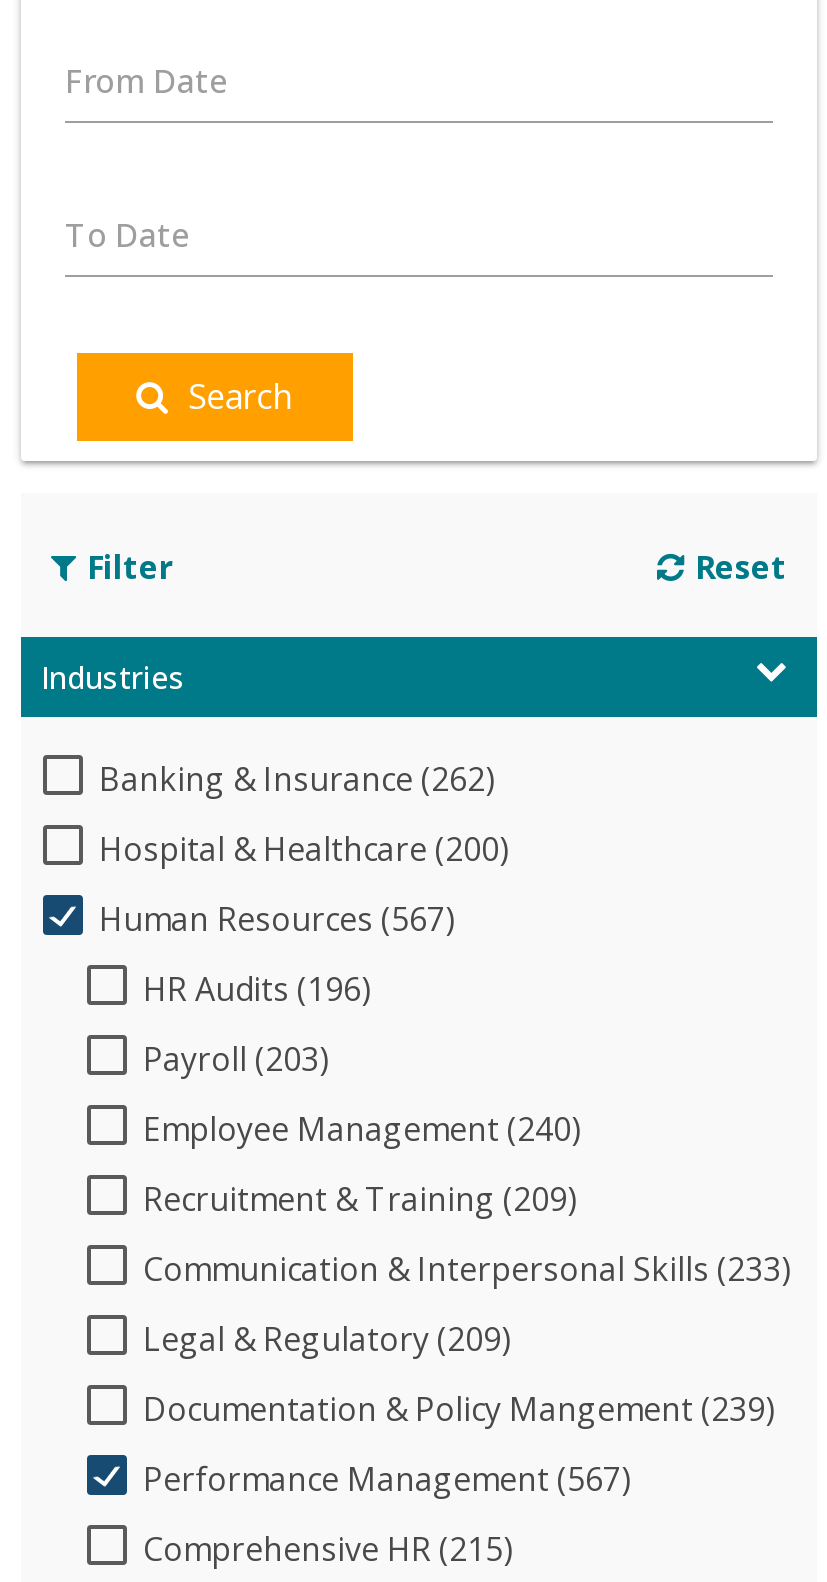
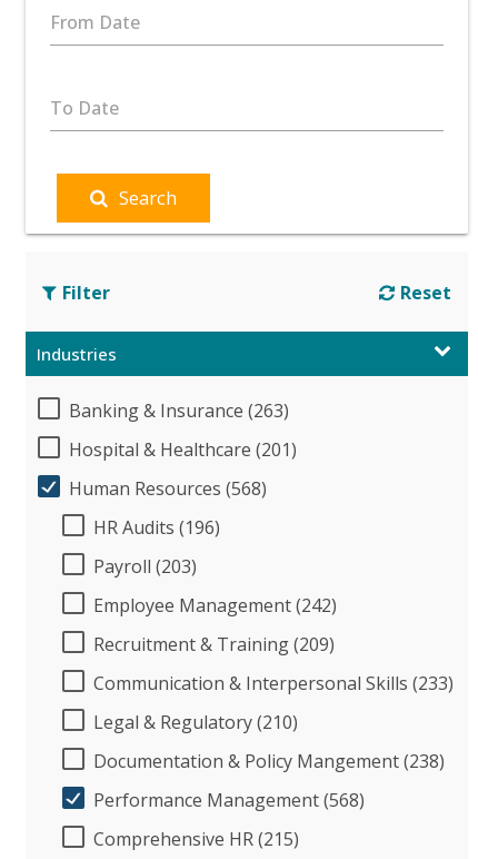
- Banking & Insurance (262)
+ Banking & Insurance (263)

- Hospital & Healthcare (200)
+ Hospital & Healthcare (201)

- Human Resources (567)
+ Human Resources (568)

- Employee Management (240)
+ Employee Management (242)

- Legal & Regulatory (209)
+ Legal & Regulatory (210)

- Documentation & Policy Mangement (239)
+ Documentation & Policy Mangement (238)

- Performance Management (567)
+ Performance Management (568)
